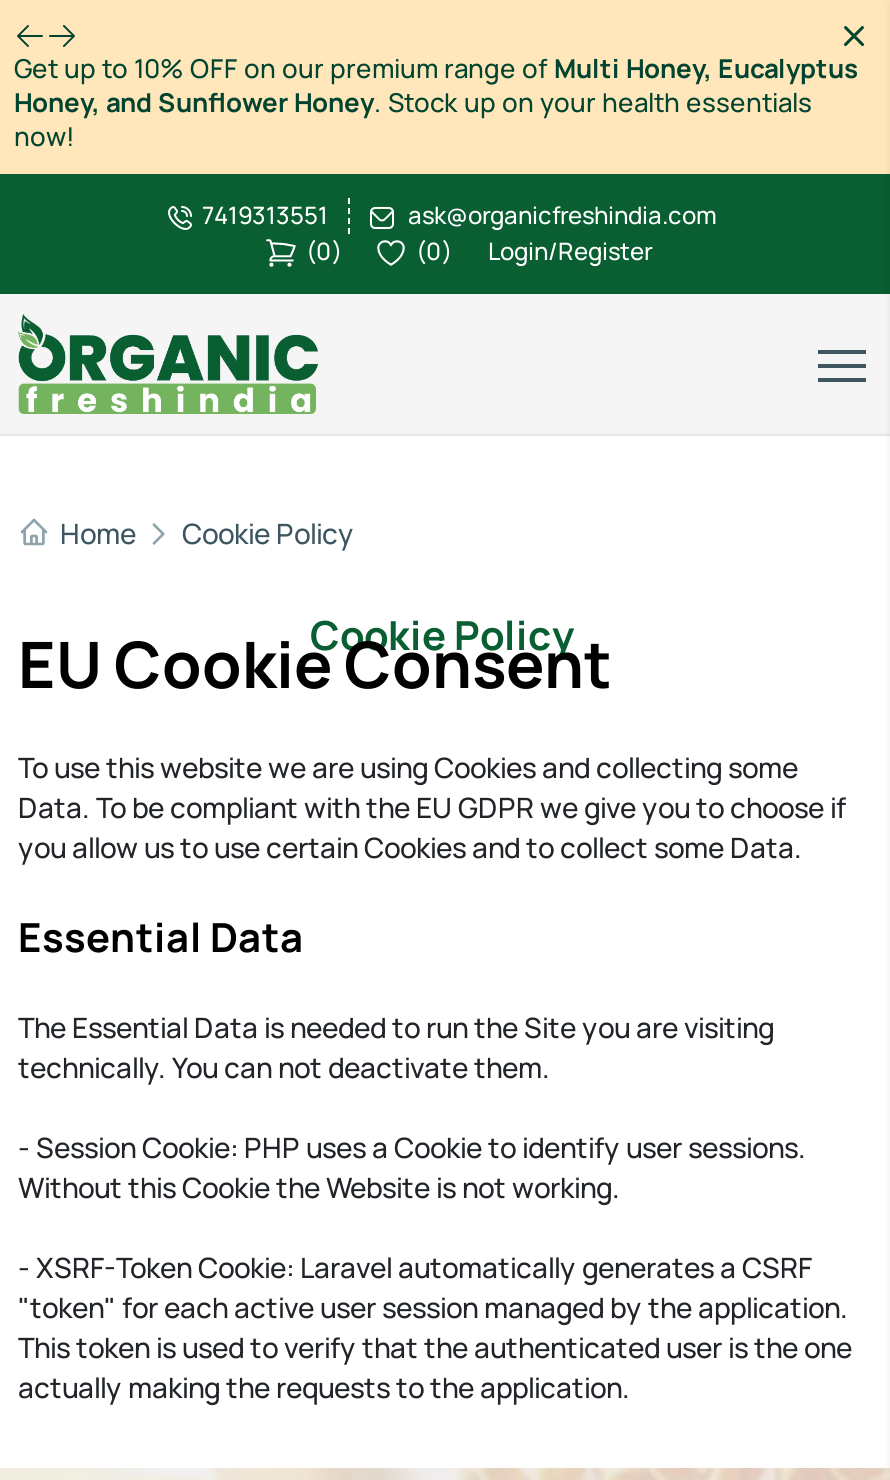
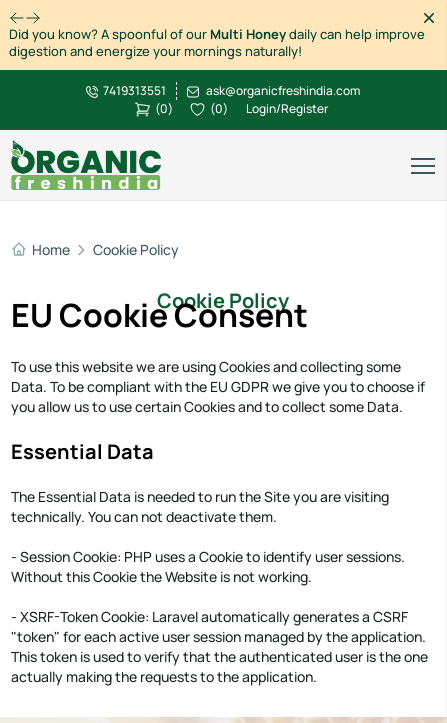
- Get up to 10% OFF on our premium range of Multi Honey, Eucalyptus
- Honey, and Sunflower Honey. Stock up on your health essentials
- now!
+ Did you know? A spoonful of our Multi Honeydaily can help improve
+ digestion and energize your mornings naturally!
